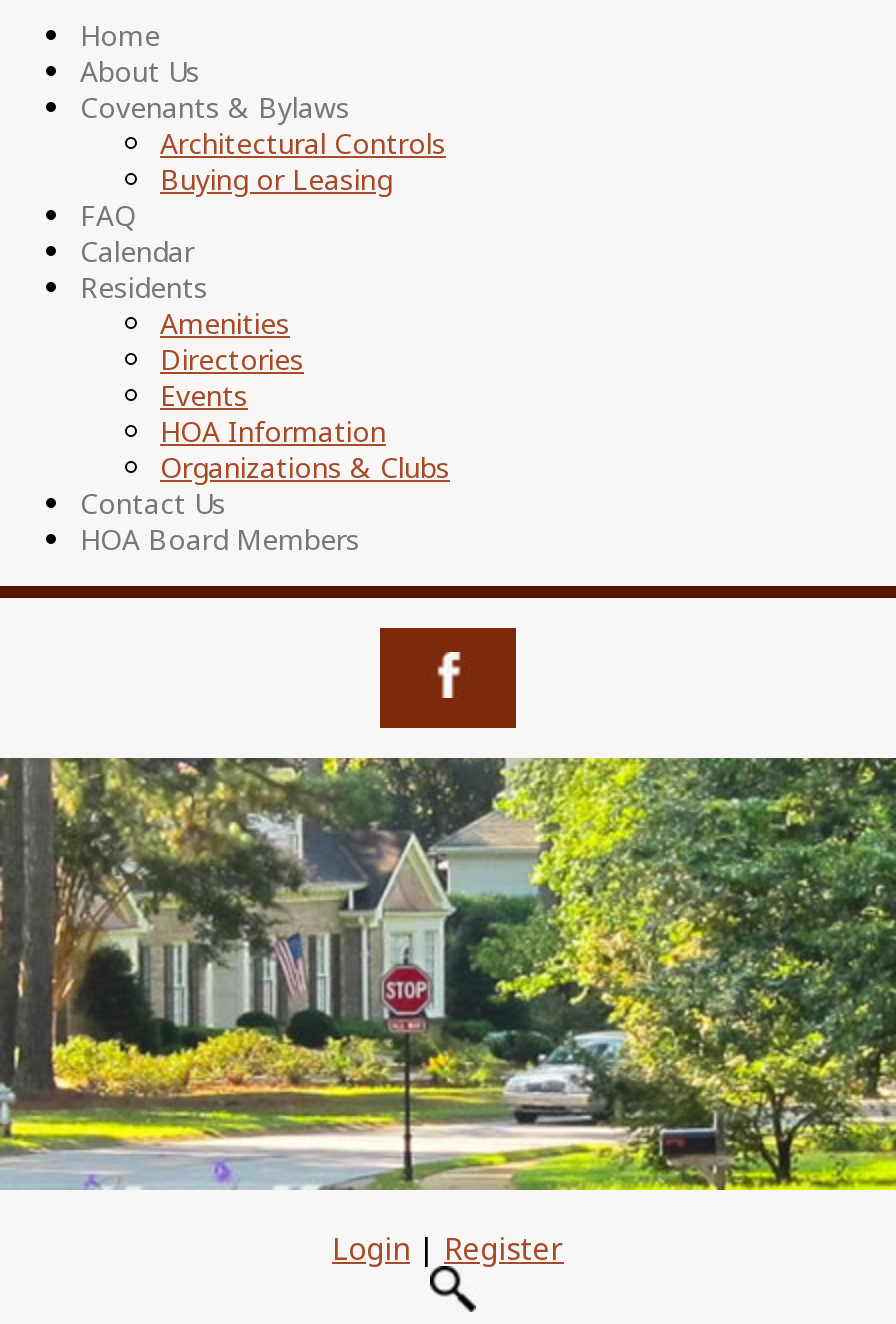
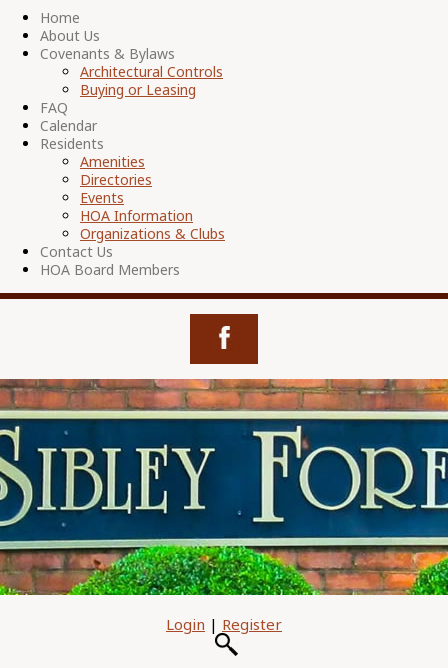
- [image]
+ [image]
